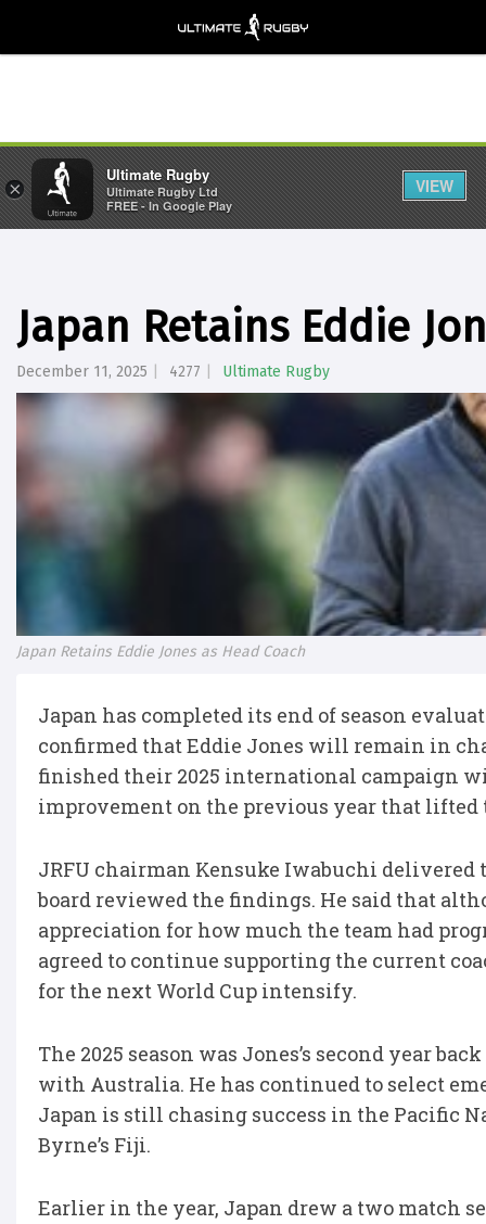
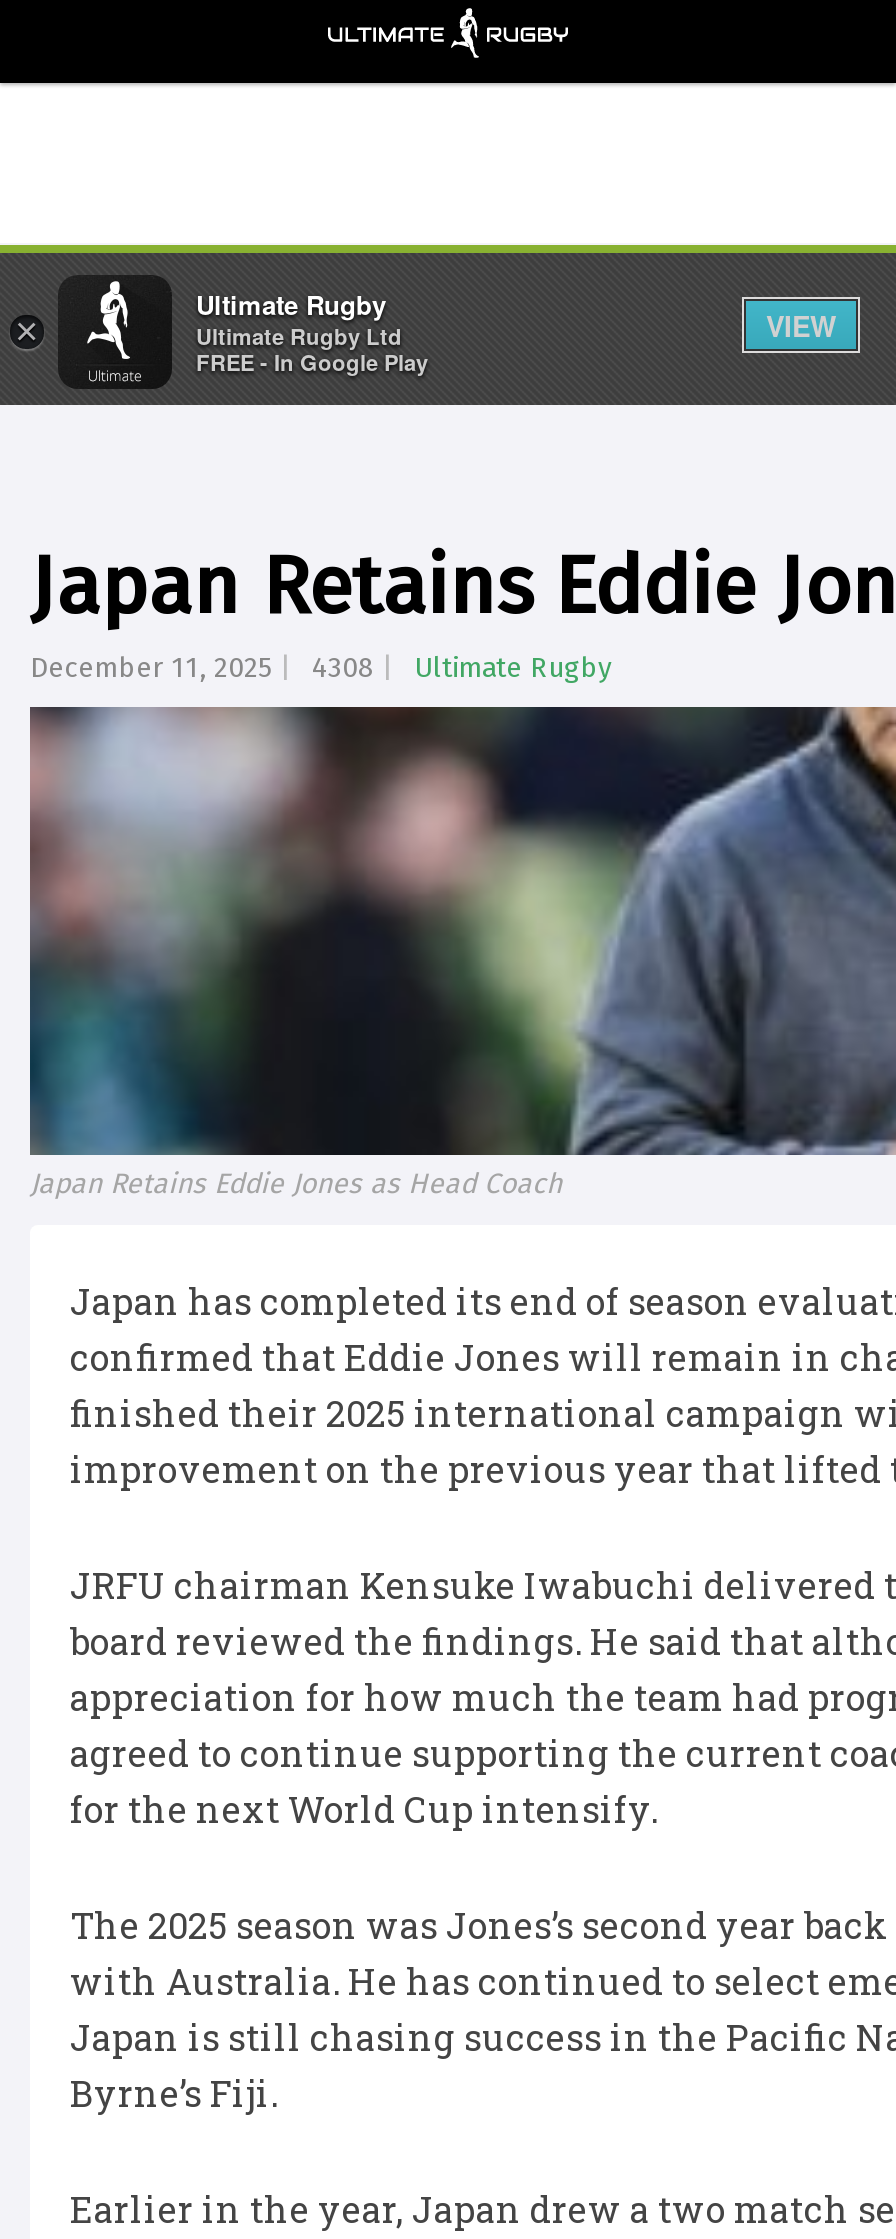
- December 11, 2025 4277 Ultimate Rugby
+ December 11, 2025 4308 Ultimate Rugby
